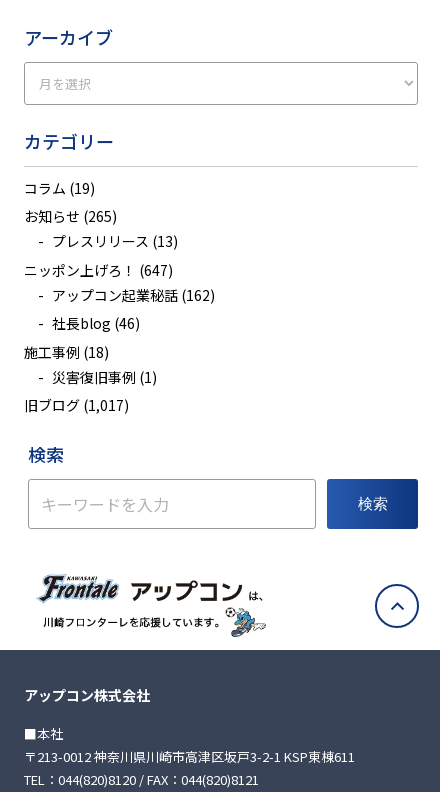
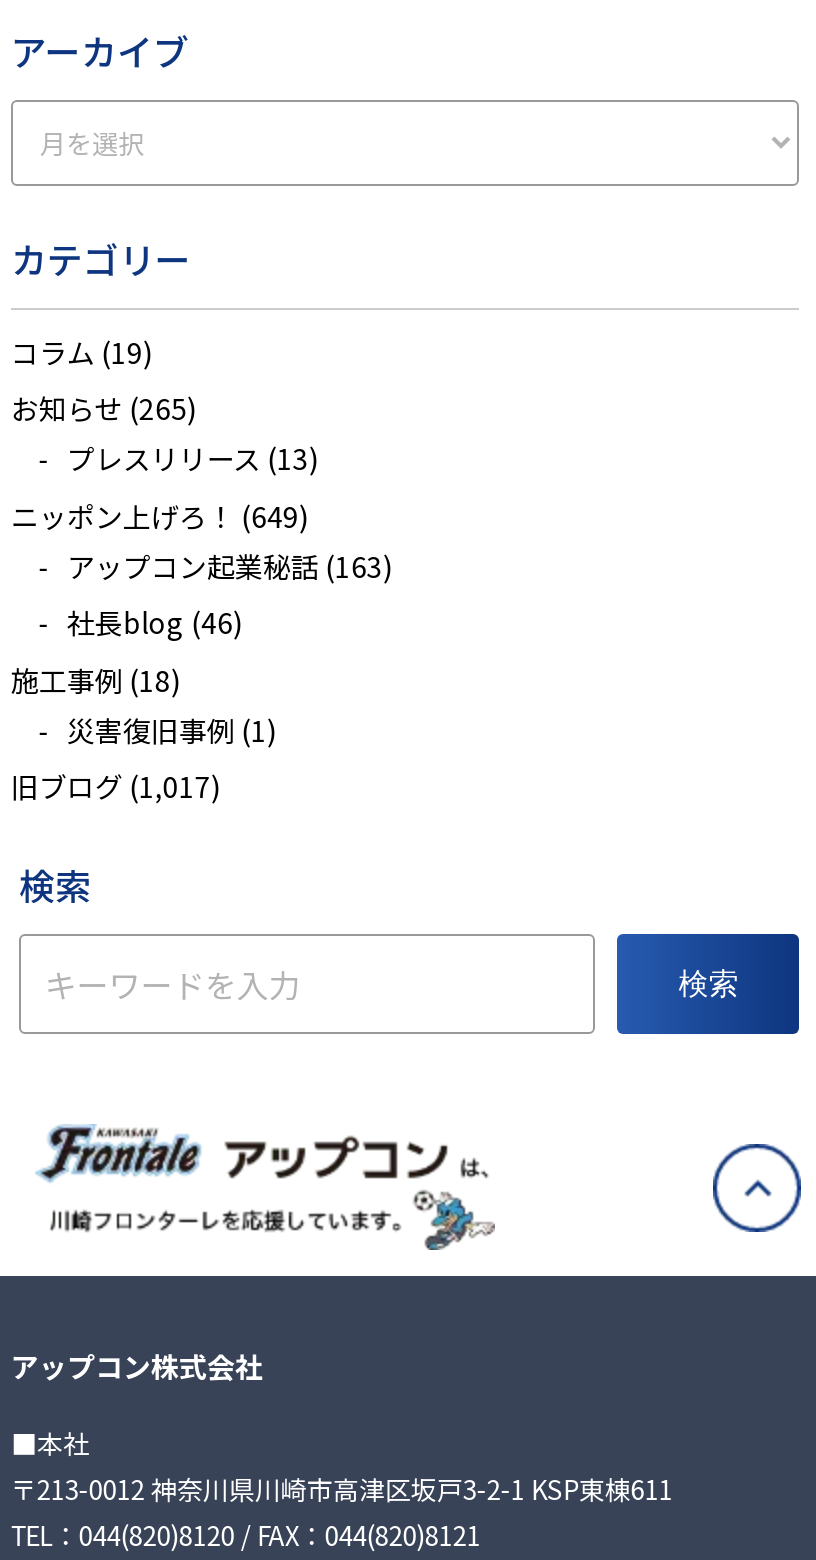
- ニッポン上げろ！(647)
+ ニッポン上げろ！(649)

- アップコン起業秘話(162)
+ アップコン起業秘話(163)
